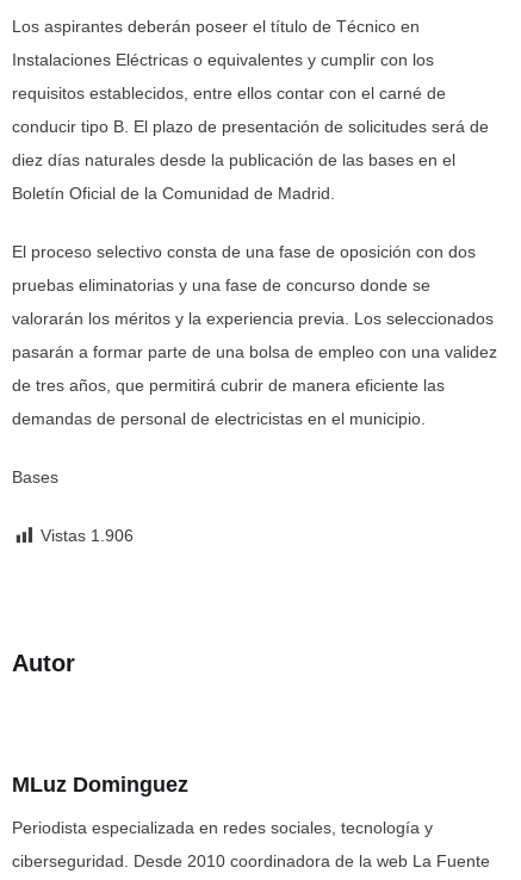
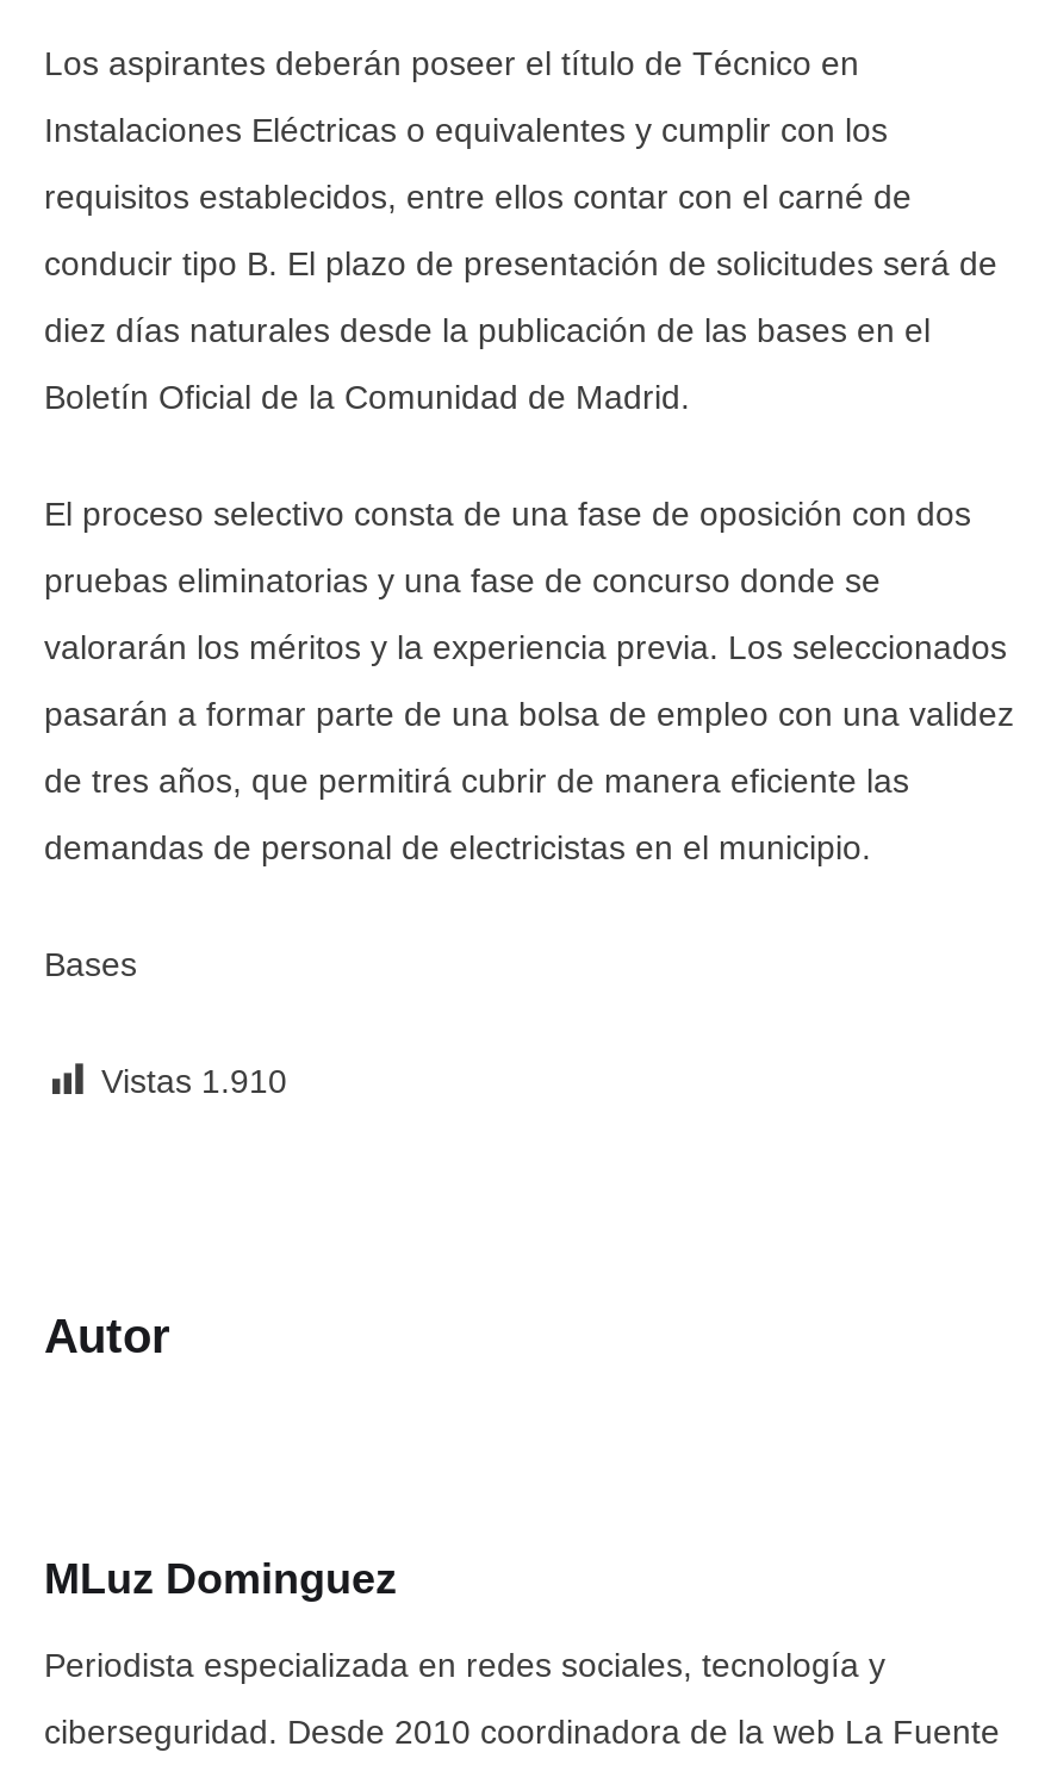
- Vistas 1.906
+ Vistas 1.910
